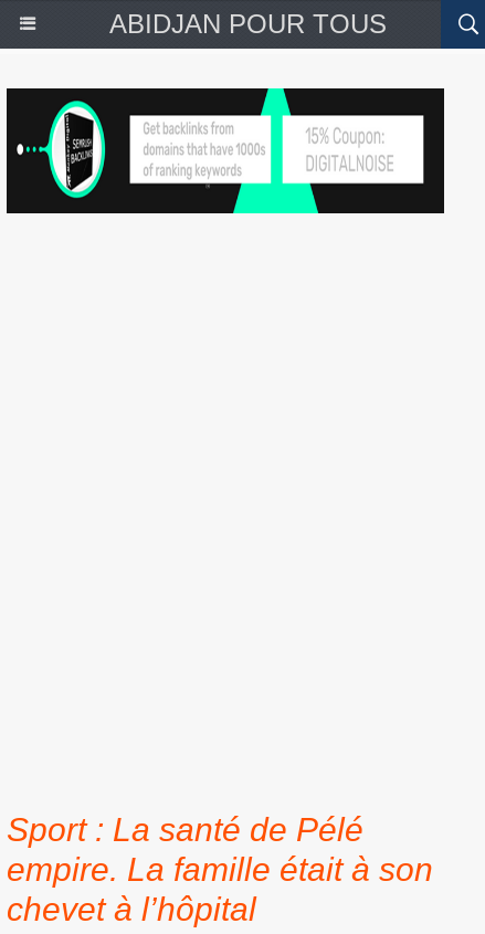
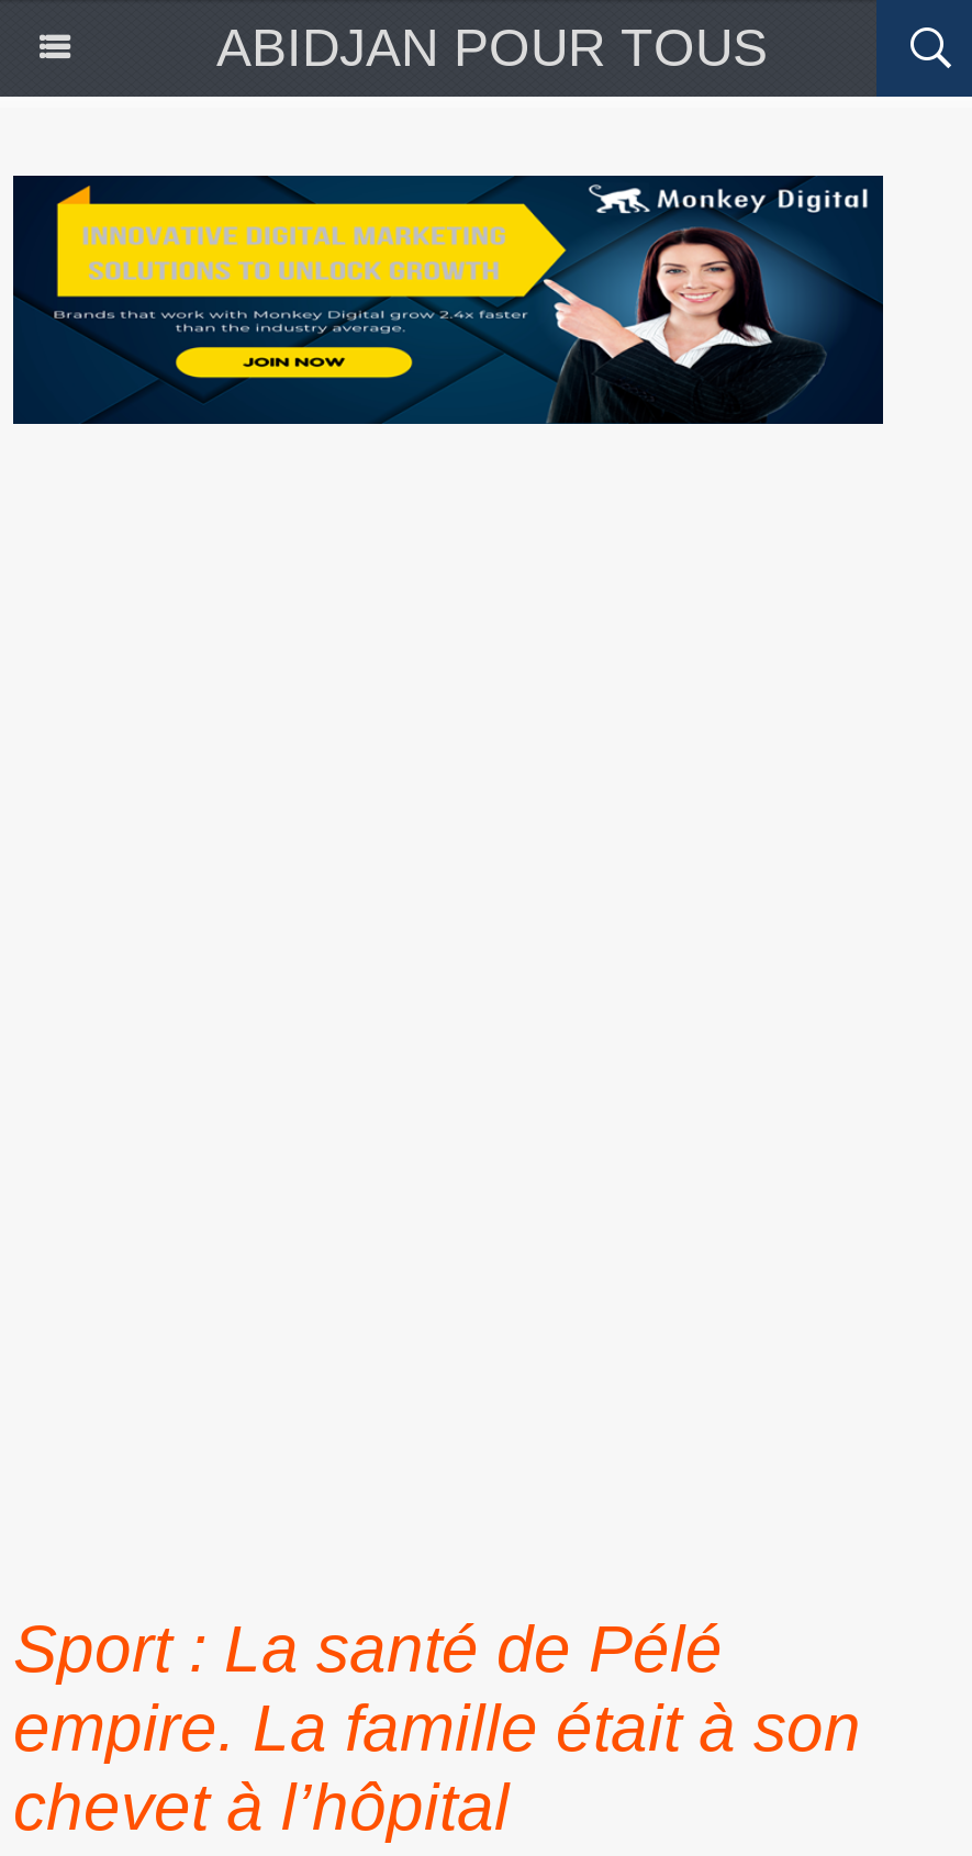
- [image]
+ [image]
